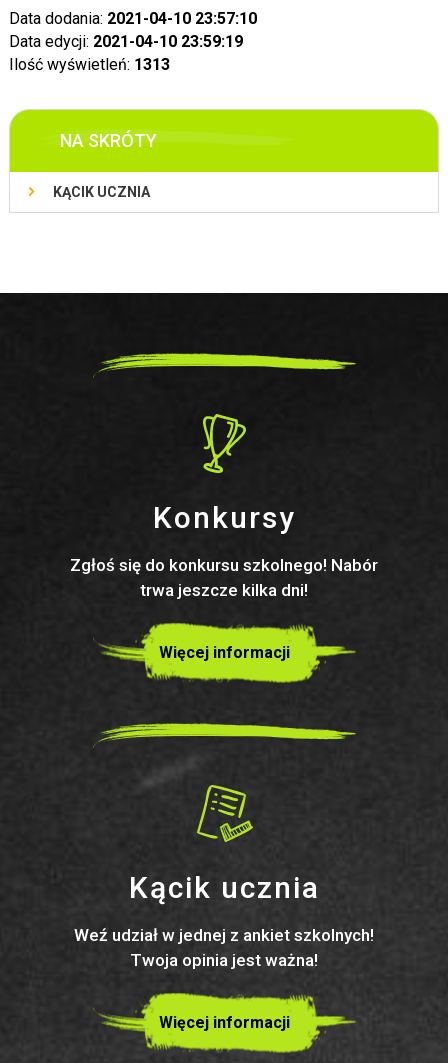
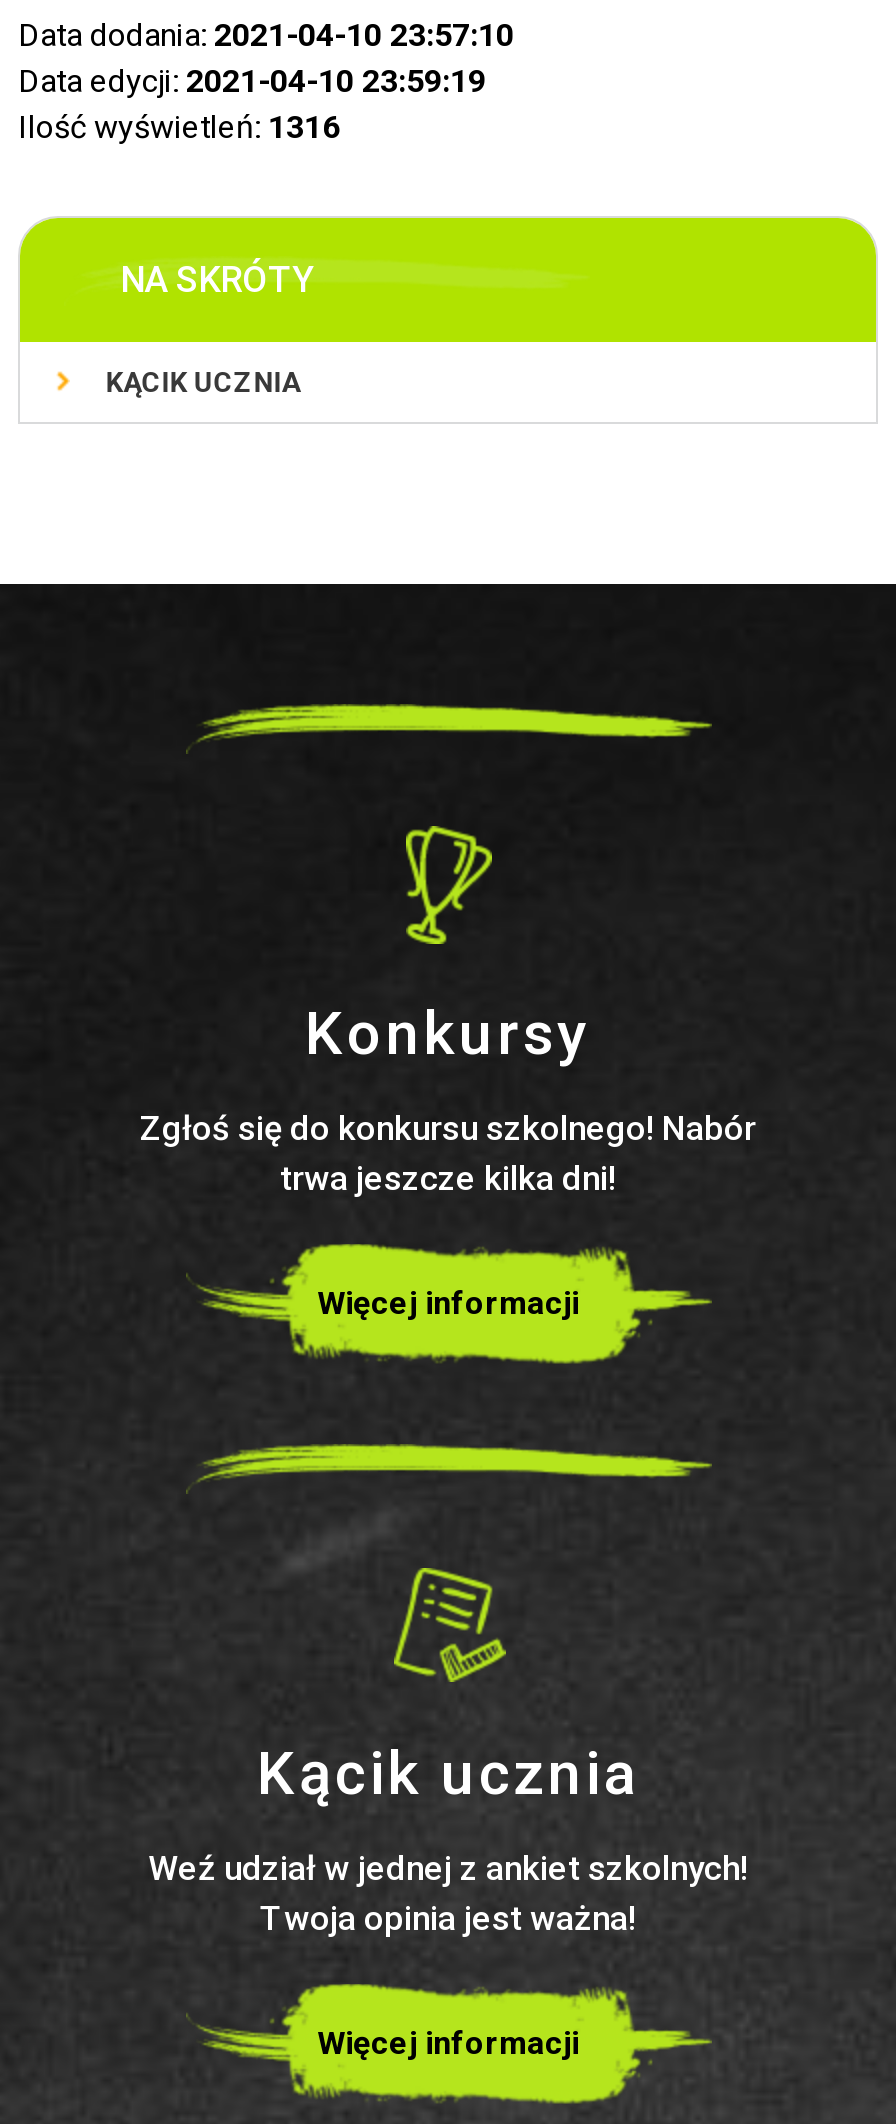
- Ilość wyświetleń: 1313
+ Ilość wyświetleń: 1316
